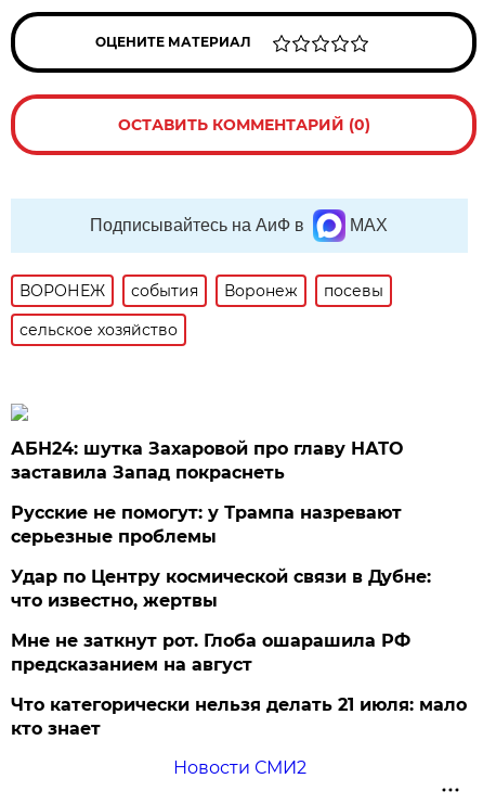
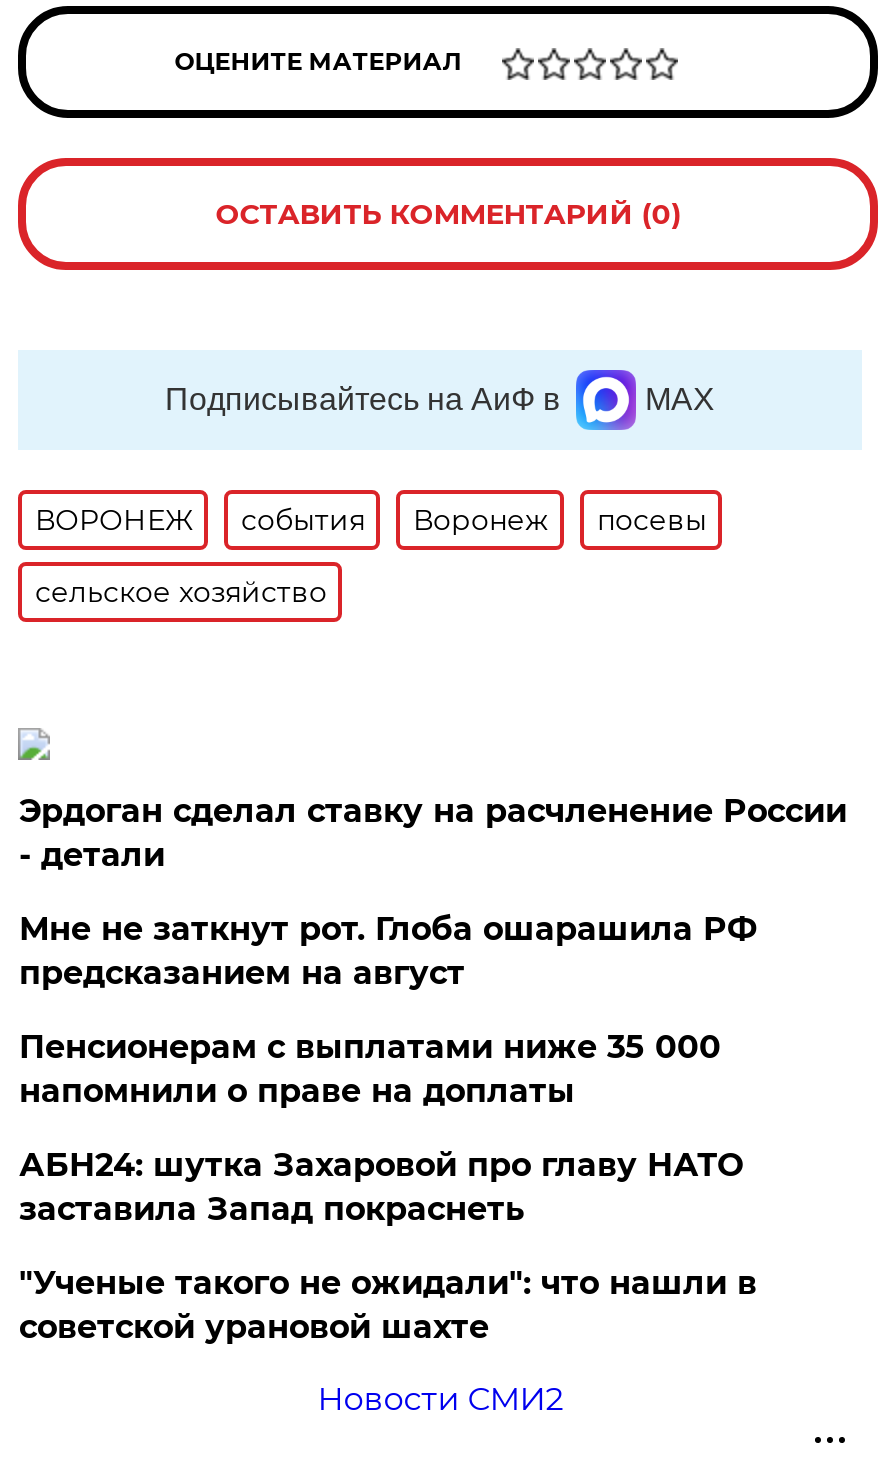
+ Эрдоган сделал ставку на расчленение России
+ - детали
+ Пенсионерам с выплатами ниже 35 000
+ напомнили о праве на доплаты

moved down: АБН24: шутка Захаровой про главу НАТО | заставила Запад покраснеть

- Русские не помогут: у Трампа назревают
- серьезные проблемы
- Удар по Центру космической связи в Дубне:
- что известно, жертвы
- Что категорически нельзя делать 21 июля: мало
- кто знает
+ "Ученые такого не ожидали": что нашли в
+ советской урановой шахте

moved up: Мне не заткнут рот. Глоба ошарашила РФ | предсказанием на август
